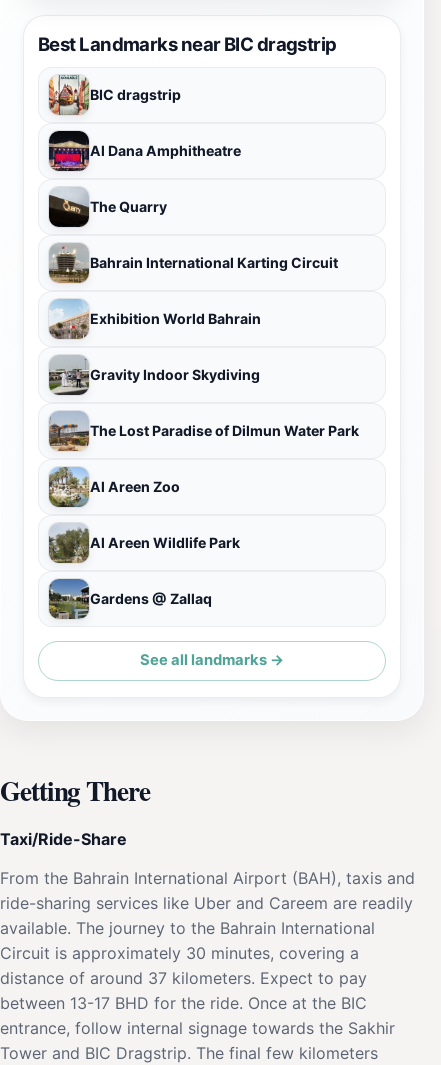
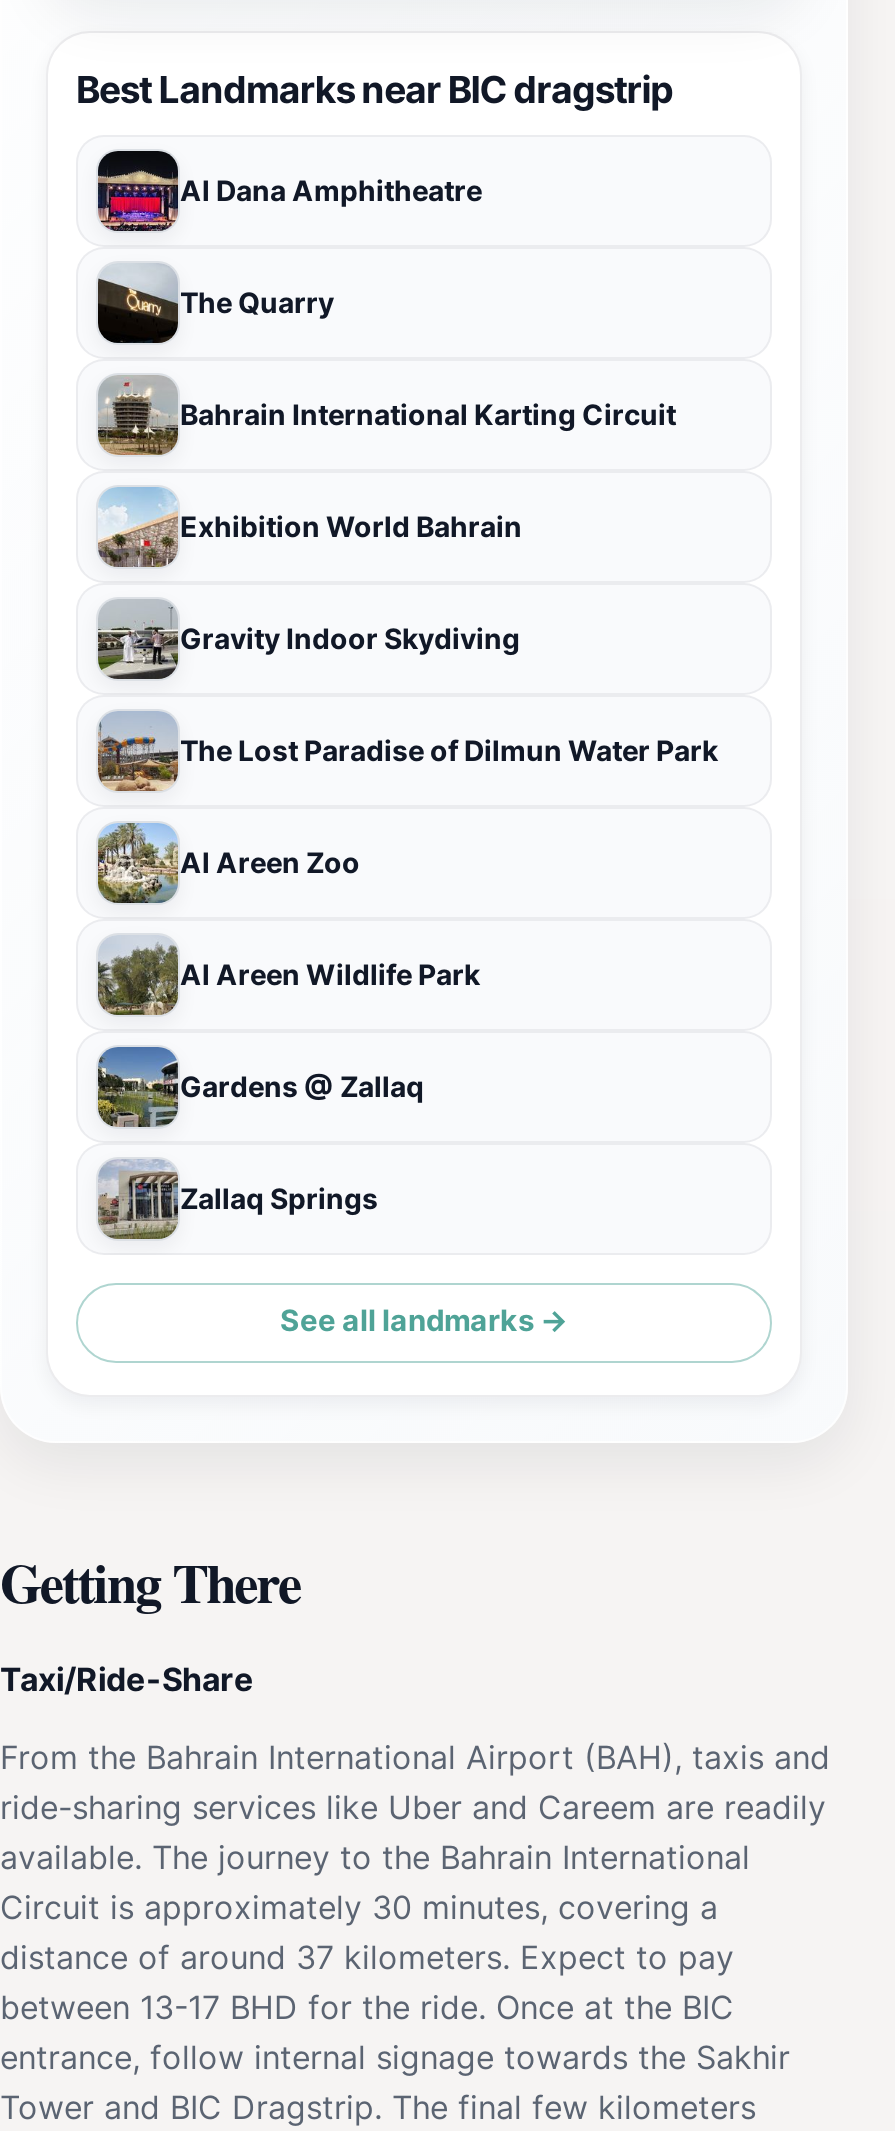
- [image]
- BIC dragstrip

moved up: [image] | Al Dana Amphitheatre | The Quarry | ... | Al Areen Wildlife Park | Gardens @ Zallaq

+ [image]
+ Zallaq Springs
